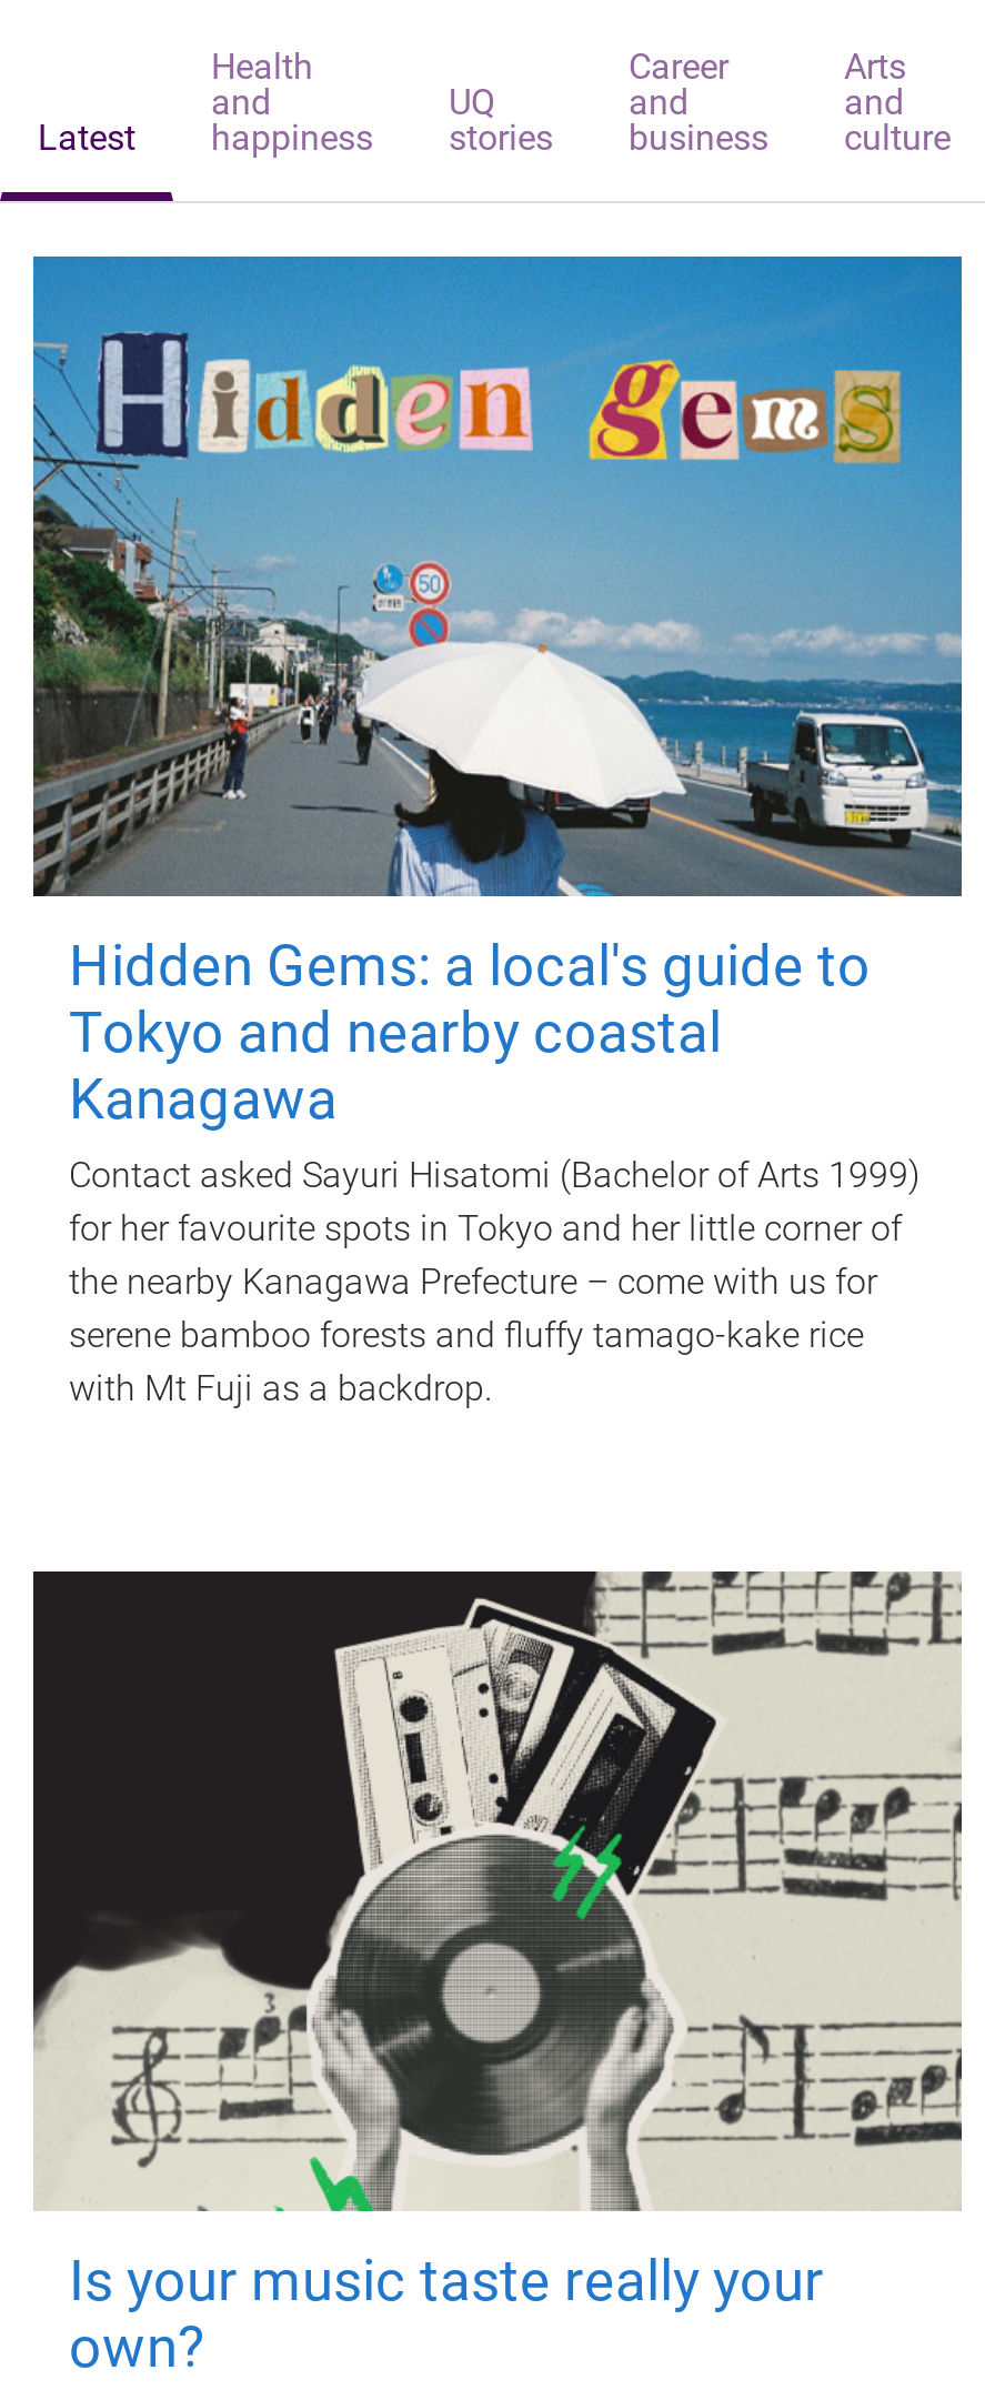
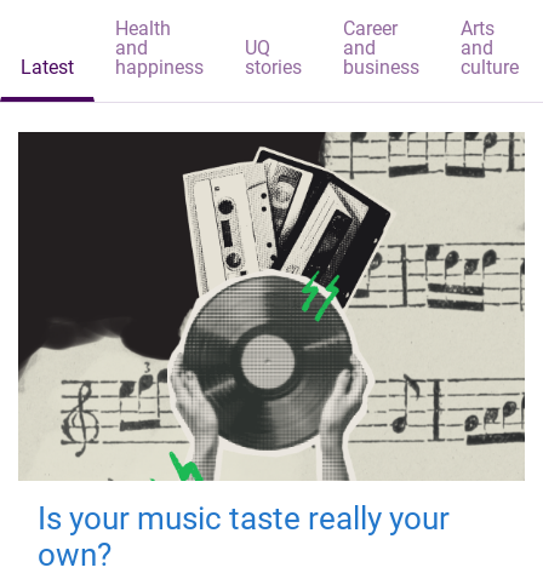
- [image]
- Hidden Gems: a local's guide to
- Tokyo and nearby coastal
- Kanagawa
- Contact asked Sayuri Hisatomi (Bachelor of Arts 1999)
- for her favourite spots in Tokyo and her little corner of
- the nearby Kanagawa Prefecture – come with us for
- serene bamboo forests and fluffy tamago-kake rice
- with Mt Fuji as a backdrop.
